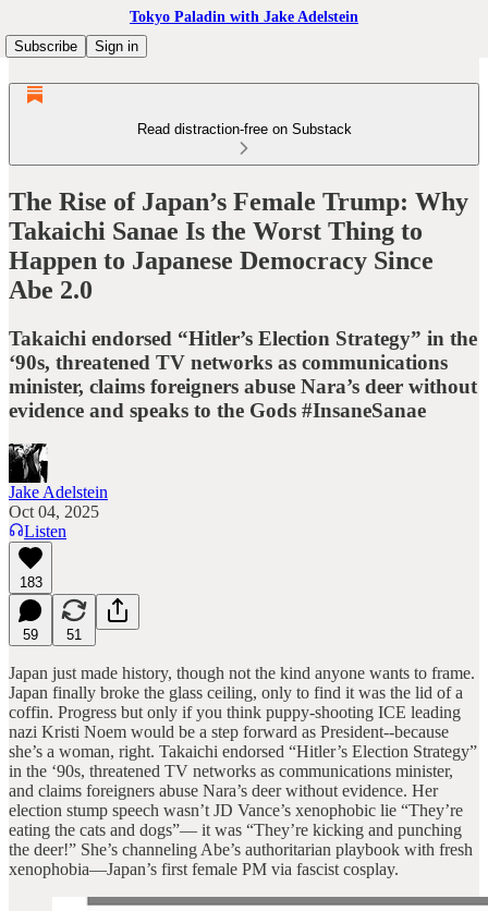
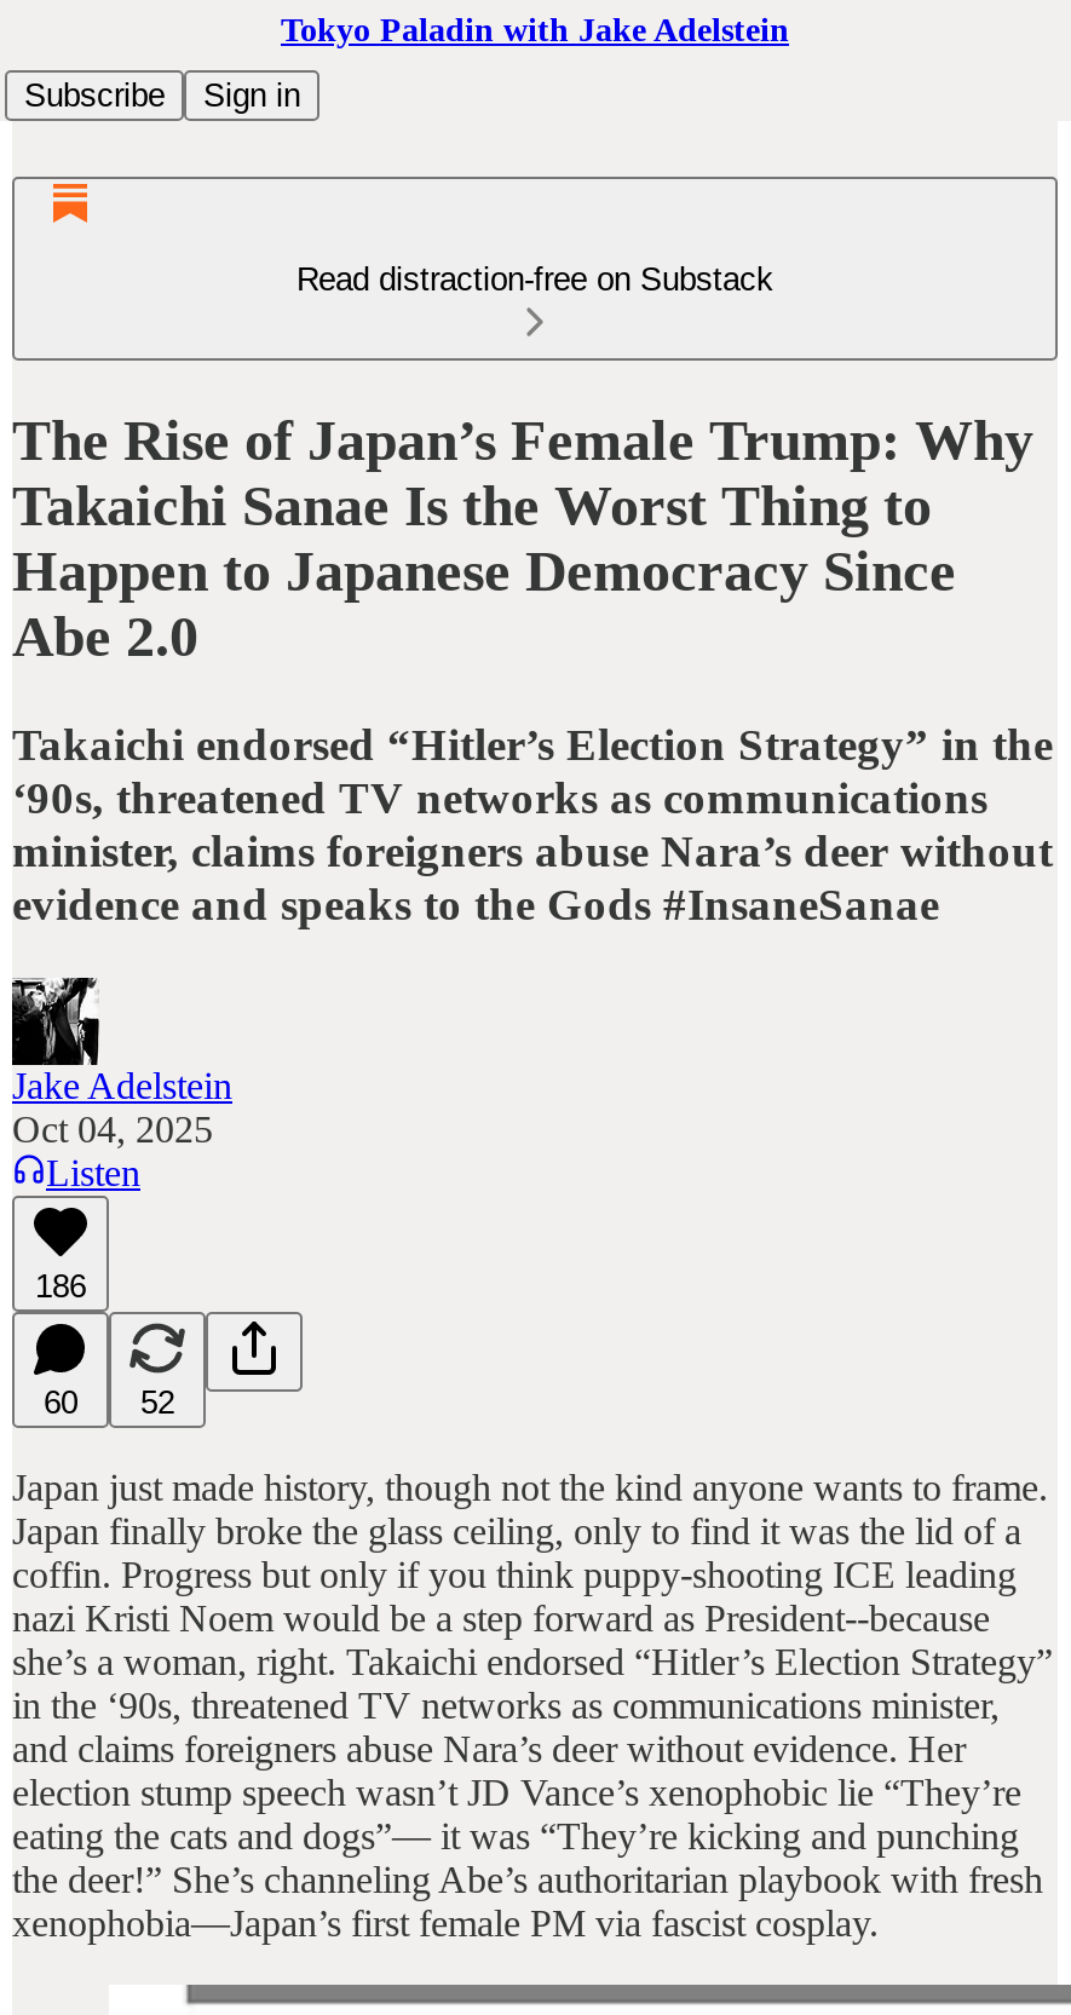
- 183
+ 186

- 59
+ 60

- 51
+ 52
